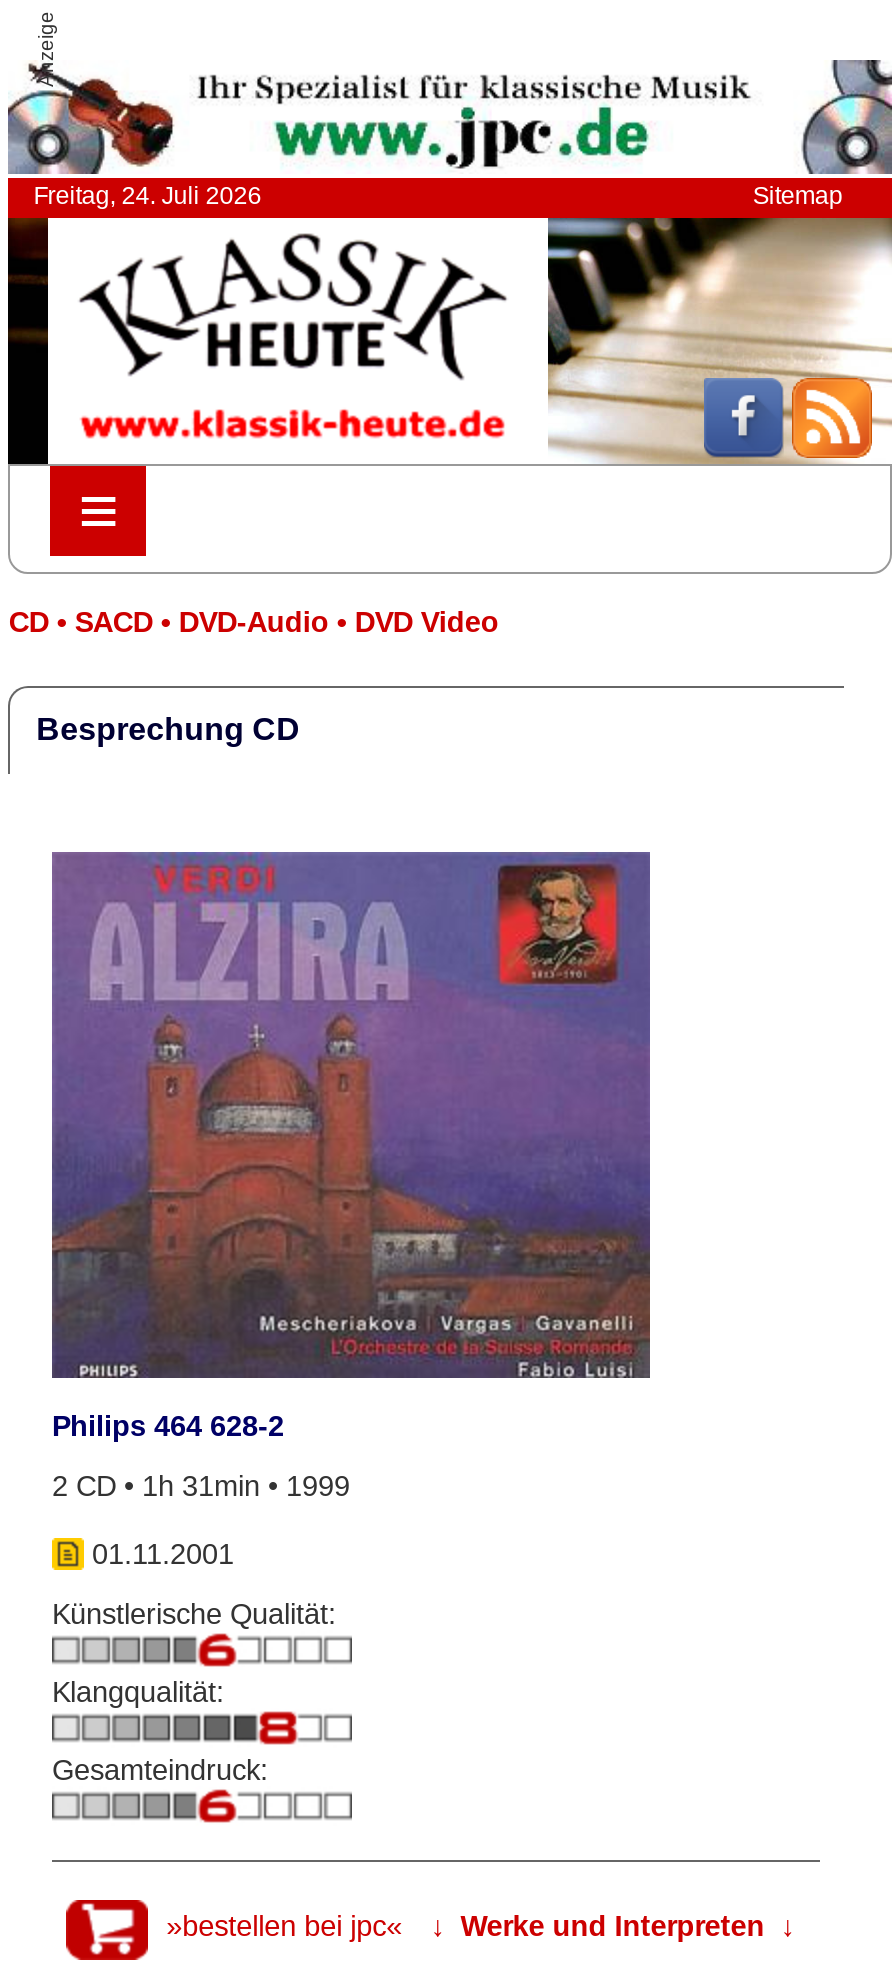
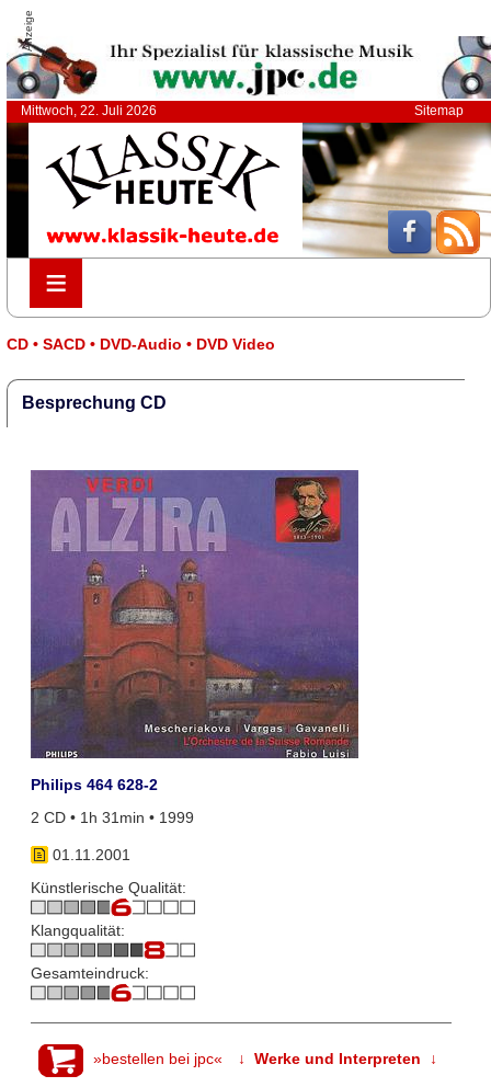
- Freitag, 24. Juli 2026
+ Mittwoch, 22. Juli 2026
